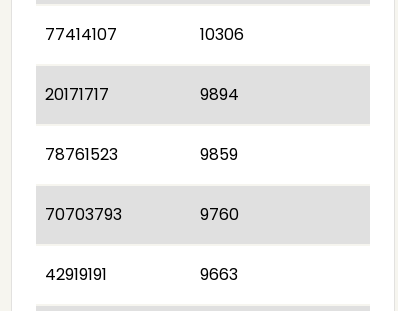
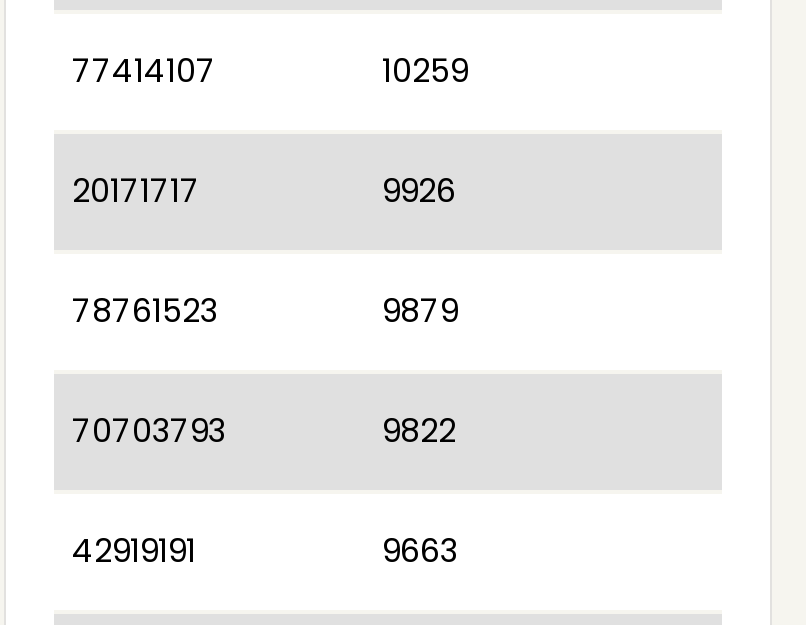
- 10306
+ 10259

- 9894
+ 9926

- 9859
+ 9879

- 9760
+ 9822
